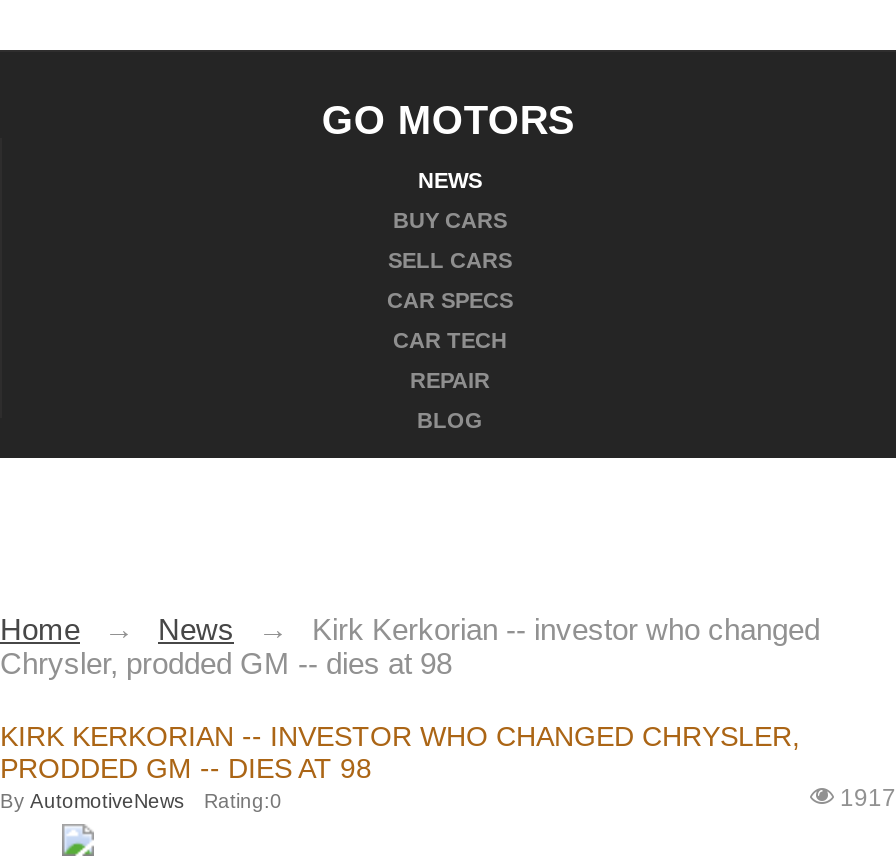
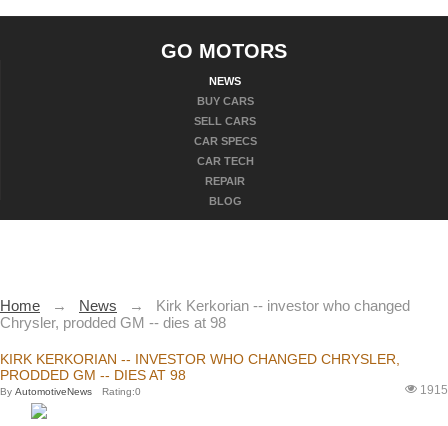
- 1917
+ 1915
